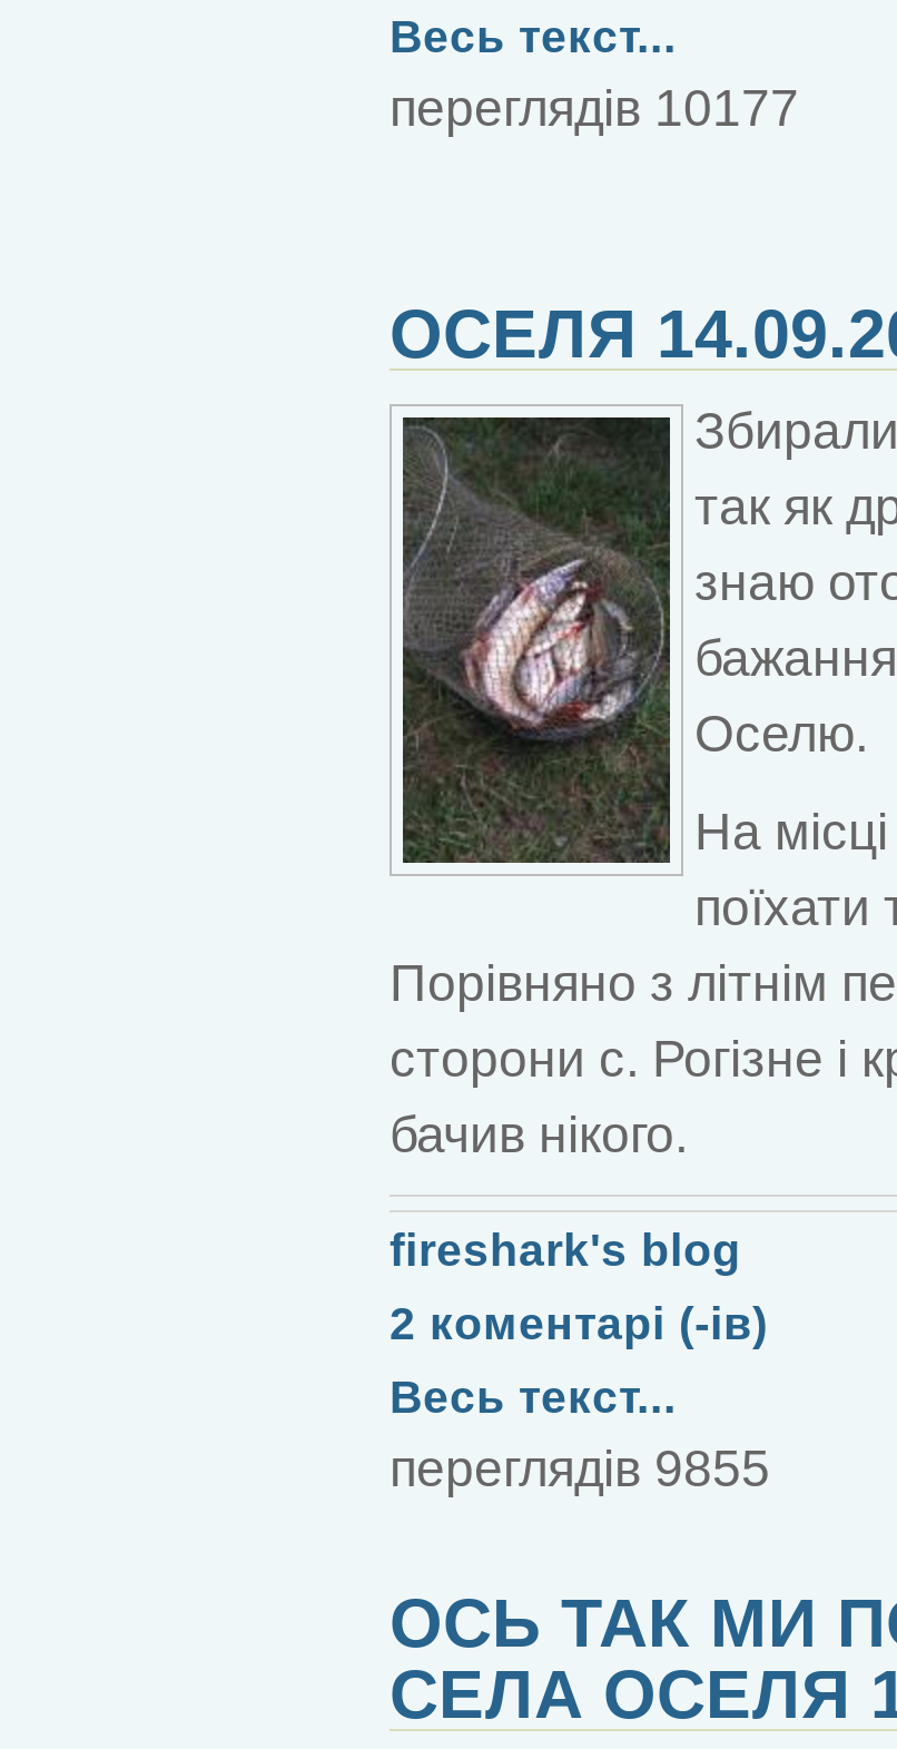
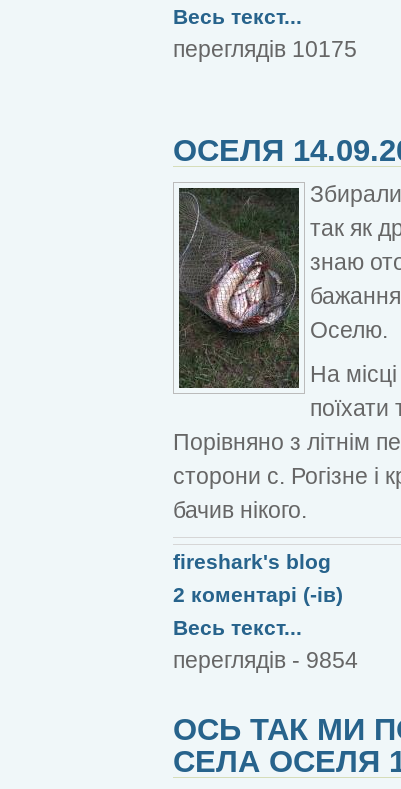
- переглядів 10177
+ переглядів 10175

- переглядів 9855
+ переглядів - 9854
